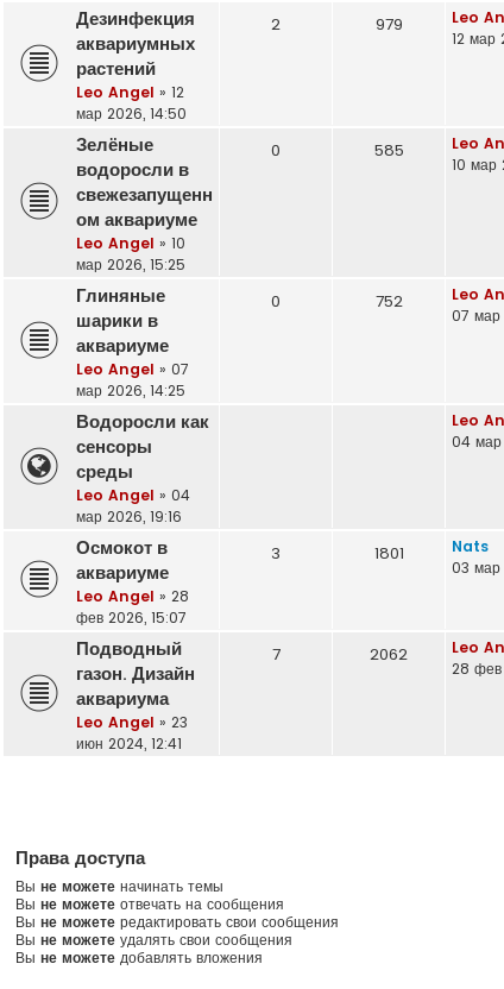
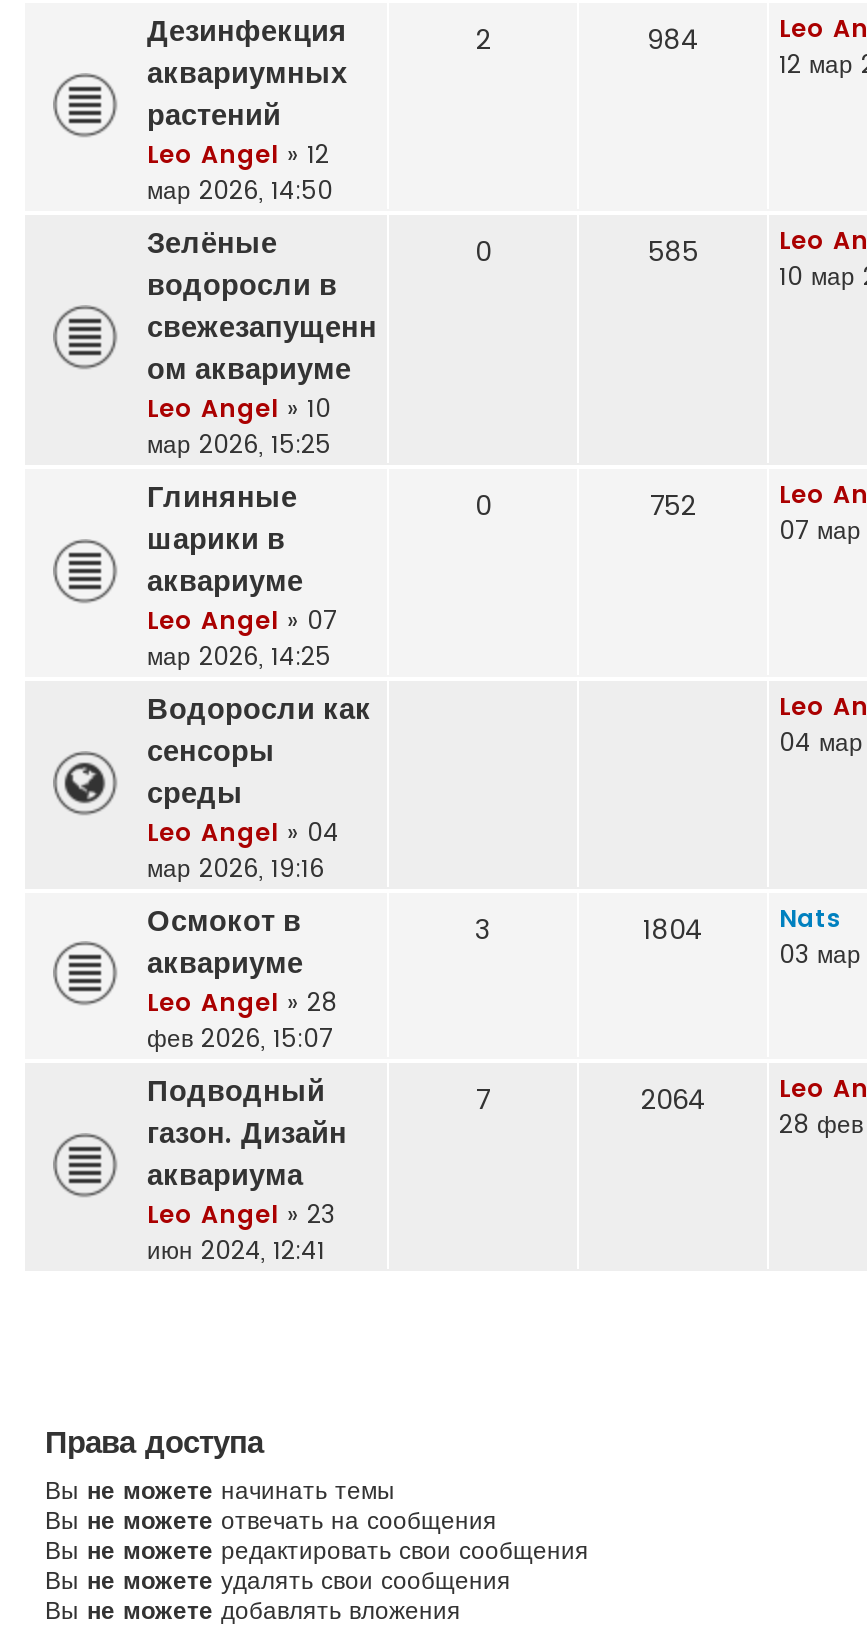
- 979
+ 984

- 1801
+ 1804

- 2062
+ 2064
